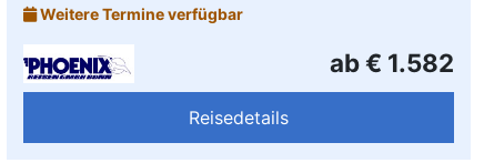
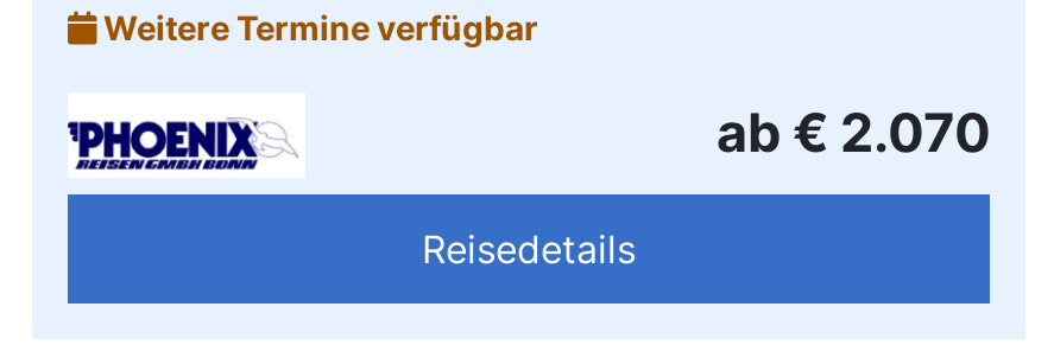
- ab € 1.582
+ ab € 2.070
